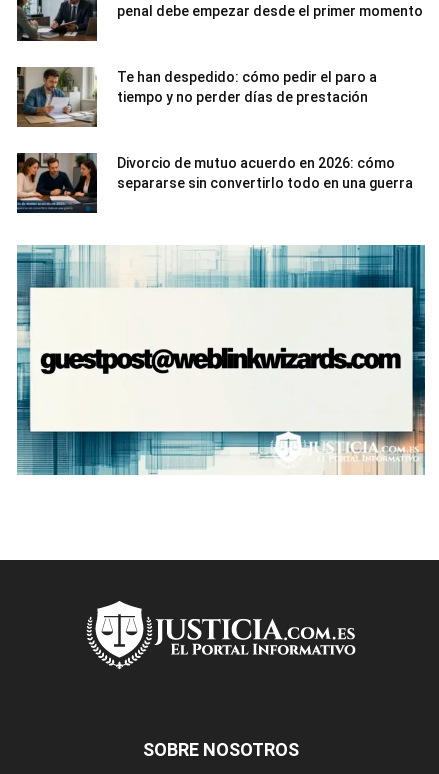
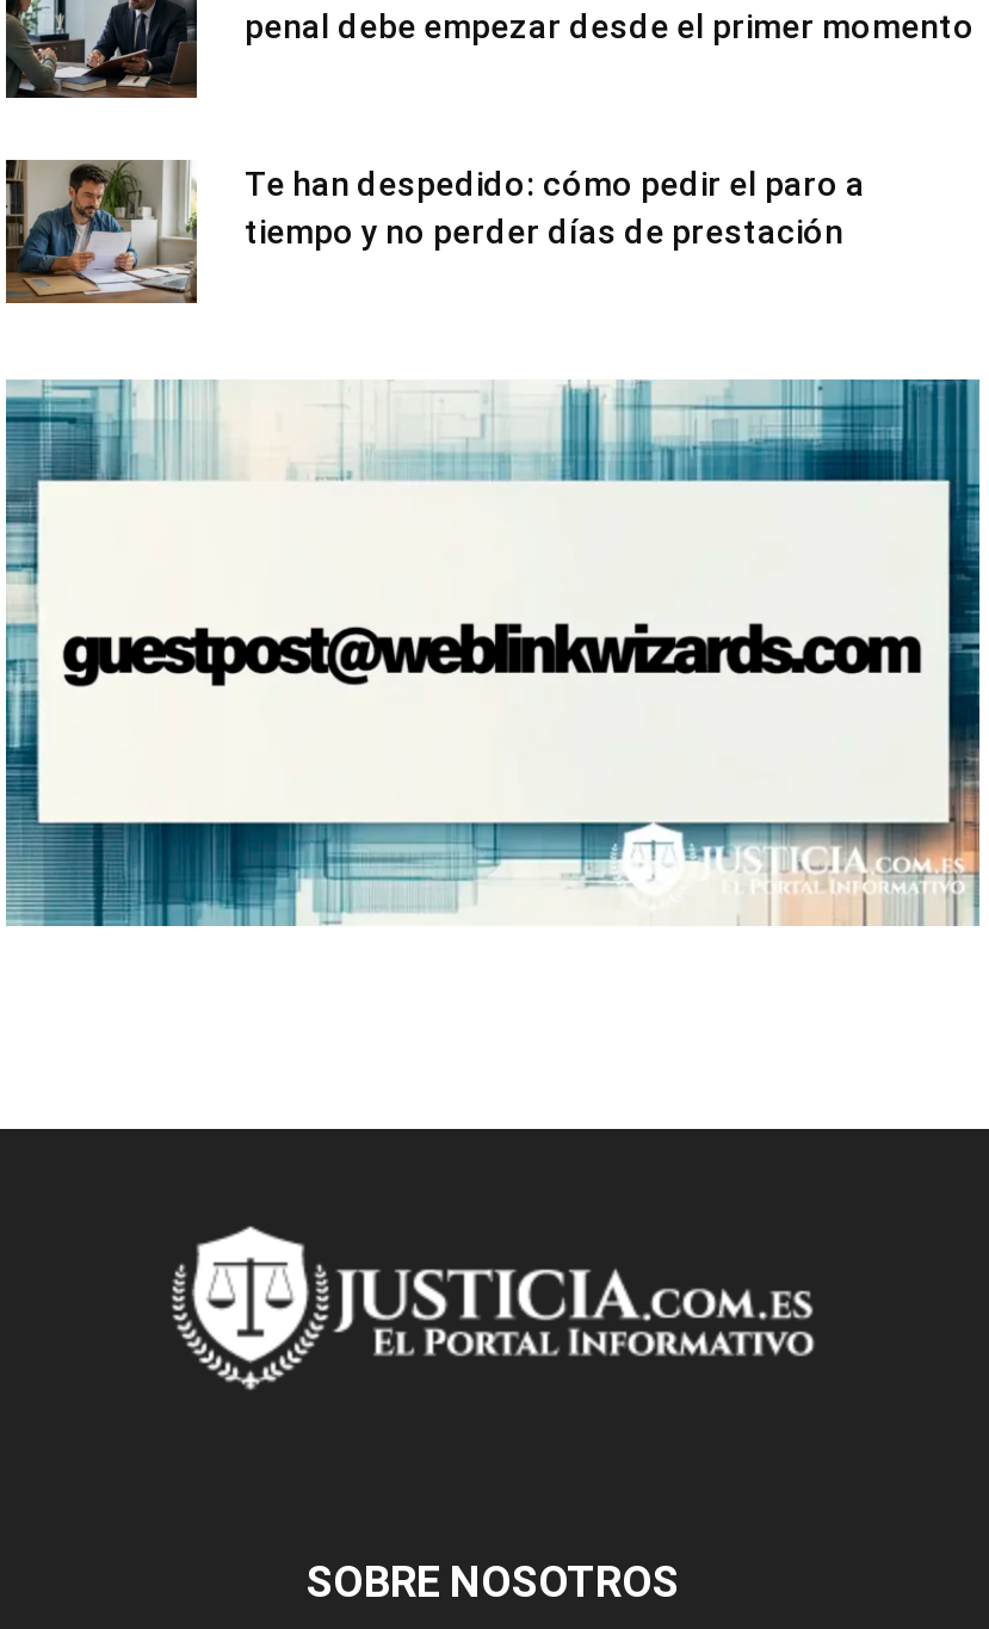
- [image]
- Divorcio de mutuo acuerdo en 2026: cómo
- separarse sin convertirlo todo en una guerra
